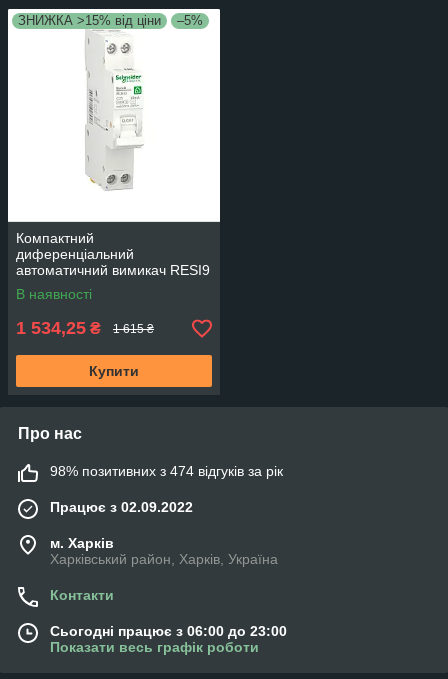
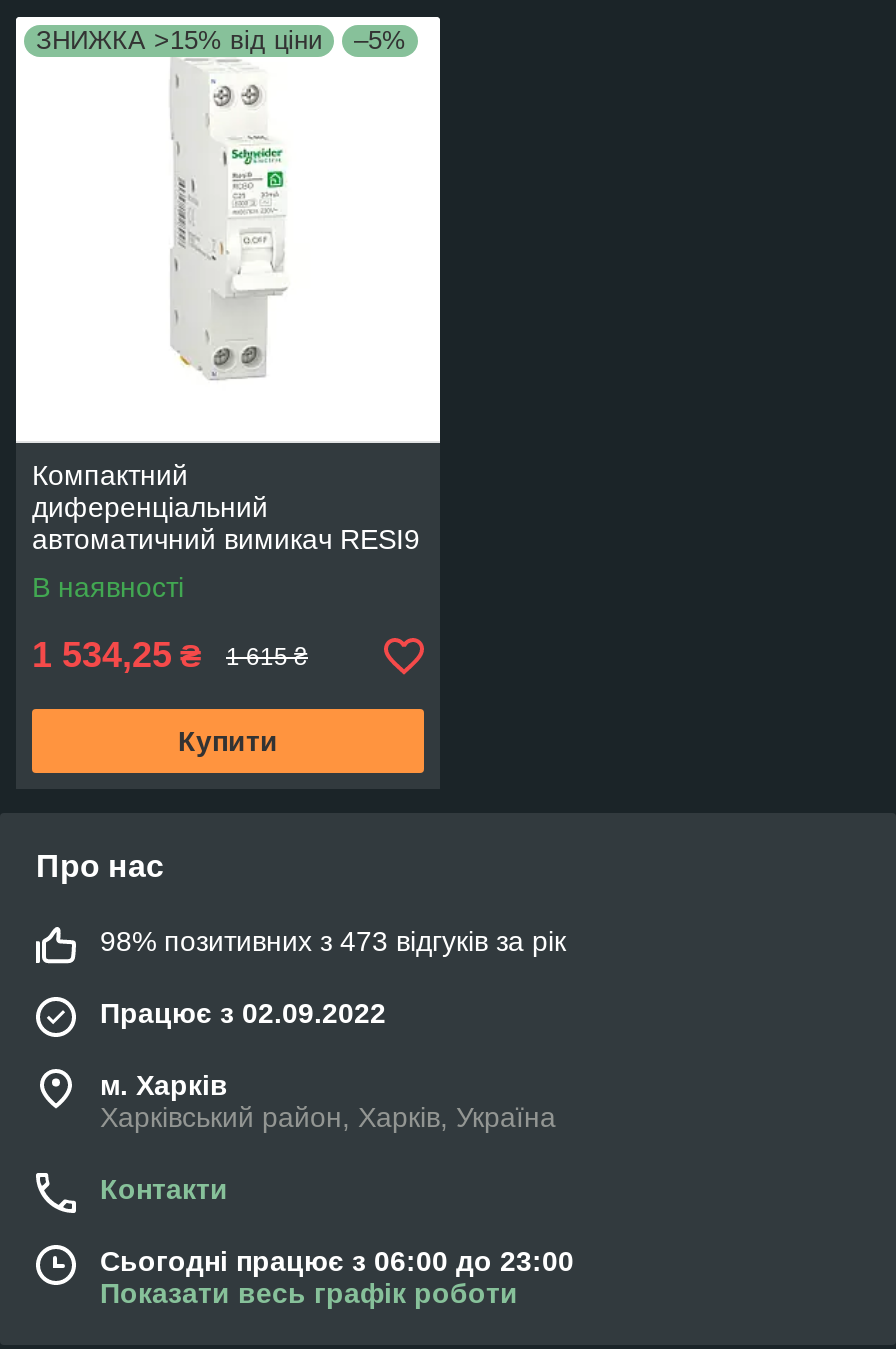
- 98% позитивних з 474 відгуків за рік
+ 98% позитивних з 473 відгуків за рік
